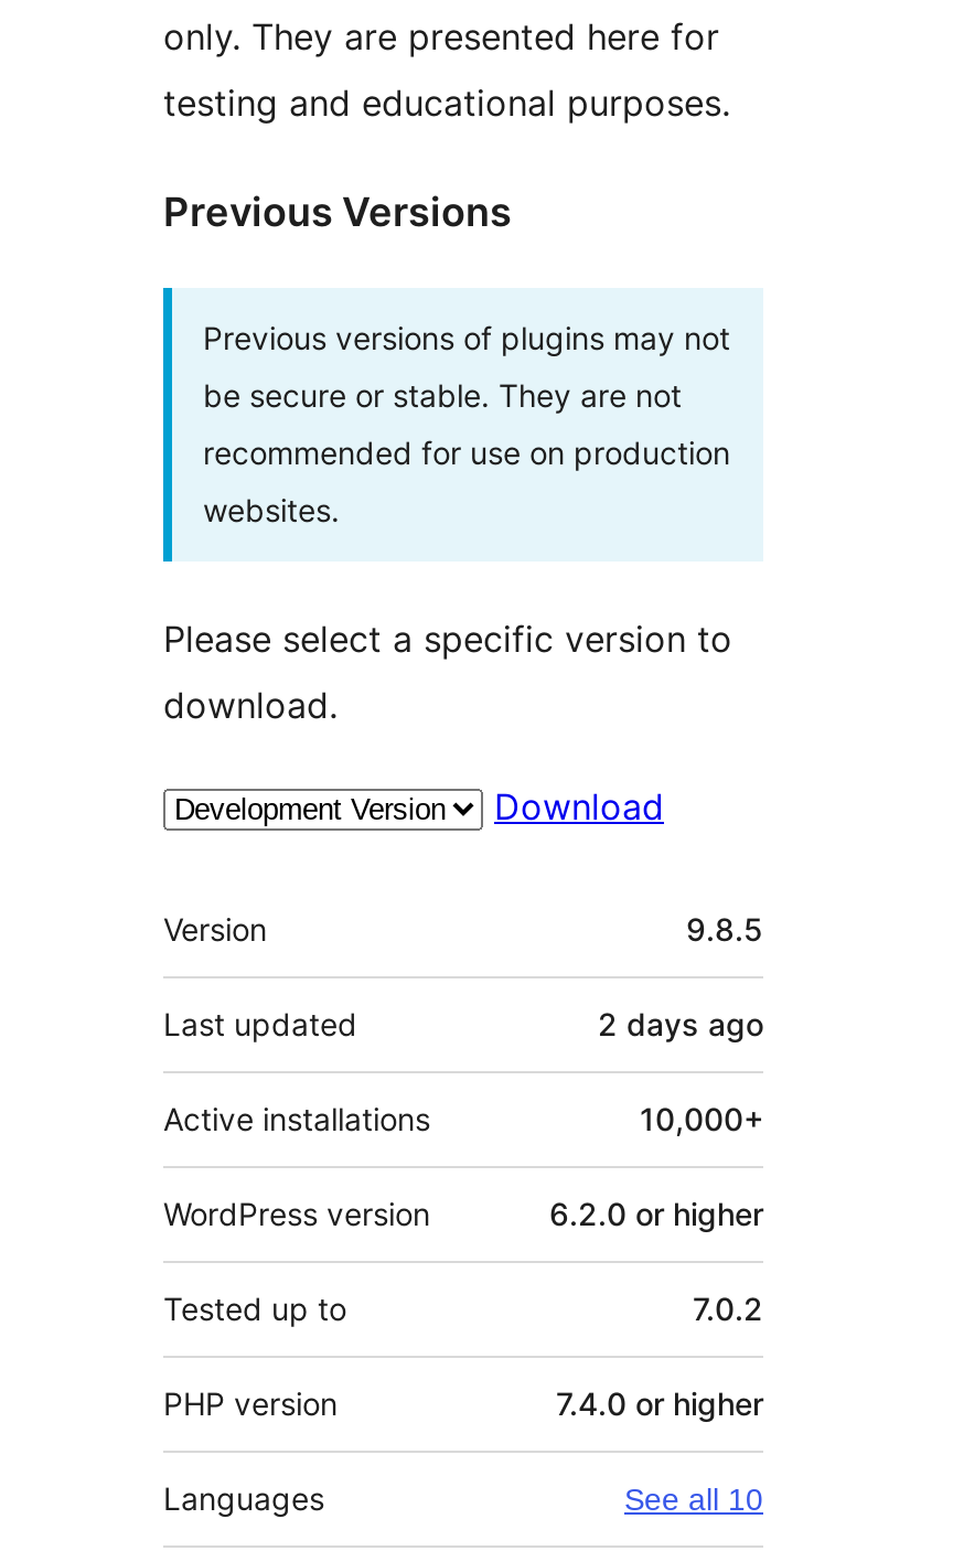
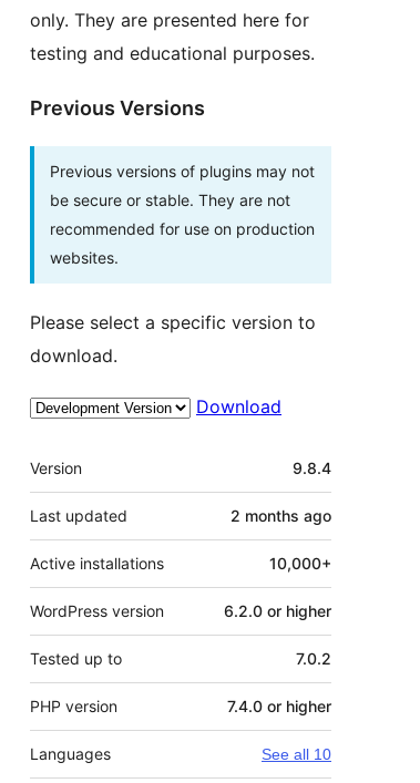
- 9.8.5
+ 9.8.4

- 2 days ago
+ 2 months ago
